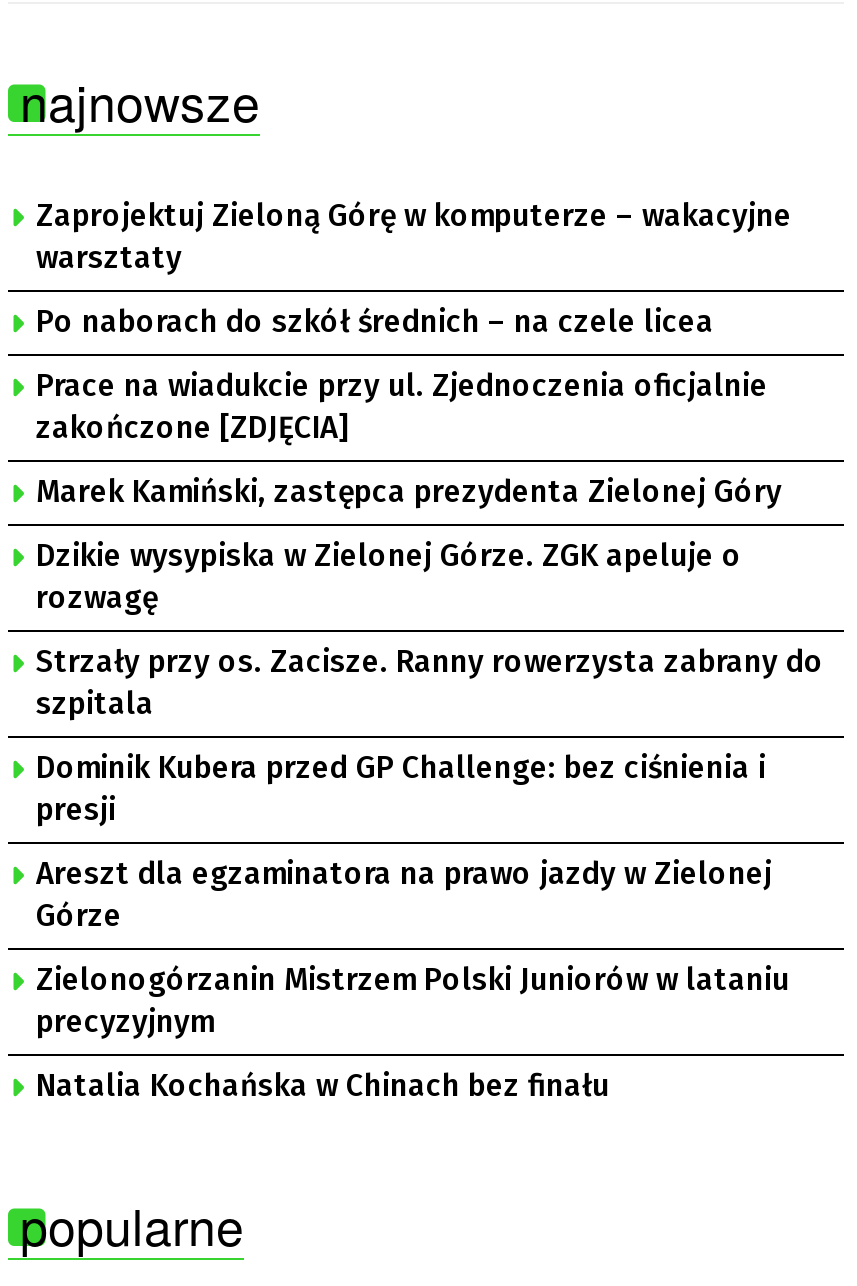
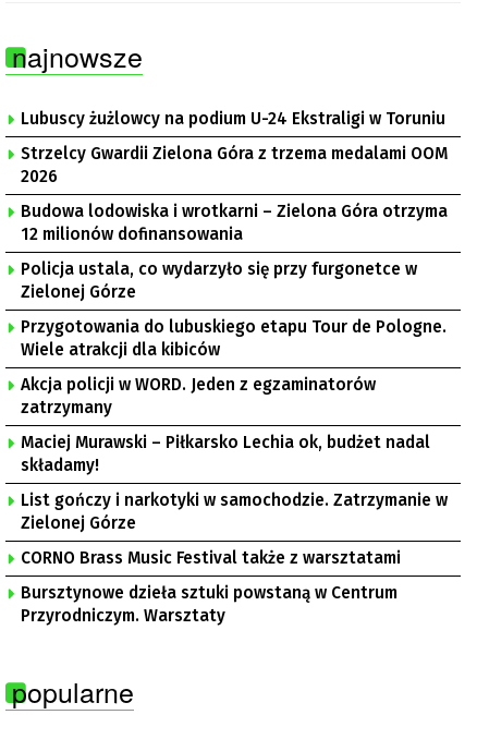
- Zaprojektuj Zieloną Górę w komputerze – wakacyjne
- warsztaty
+ Lubuscy żużlowcy na podium U-24 Ekstraligi w Toruniu

- Po naborach do szkół średnich – na czele licea
+ Strzelcy Gwardii Zielona Góra z trzema medalami OOM
+ 2026

- Prace na wiadukcie przy ul. Zjednoczenia oficjalnie
- zakończone [ZDJĘCIA]
+ Budowa lodowiska i wrotkarni – Zielona Góra otrzyma
+ 12 milionów dofinansowania

- Marek Kamiński, zastępca prezydenta Zielonej Góry
+ Policja ustala, co wydarzyło się przy furgonetce w
+ Zielonej Górze

- Dzikie wysypiska w Zielonej Górze. ZGK apeluje o
- rozwagę
+ Przygotowania do lubuskiego etapu Tour de Pologne.
+ Wiele atrakcji dla kibiców

- Strzały przy os. Zacisze. Ranny rowerzysta zabrany do
- szpitala
+ Akcja policji w WORD. Jeden z egzaminatorów
+ zatrzymany

- Dominik Kubera przed GP Challenge: bez ciśnienia i
- presji
+ Maciej Murawski – Piłkarsko Lechia ok, budżet nadal
+ składamy!

- Areszt dla egzaminatora na prawo jazdy w Zielonej
- Górze
+ List gończy i narkotyki w samochodzie. Zatrzymanie w
+ Zielonej Górze

- Zielonogórzanin Mistrzem Polski Juniorów w lataniu
- precyzyjnym
+ CORNO Brass Music Festival także z warsztatami

- Natalia Kochańska w Chinach bez finału
+ Bursztynowe dzieła sztuki powstaną w Centrum
+ Przyrodniczym. Warsztaty
